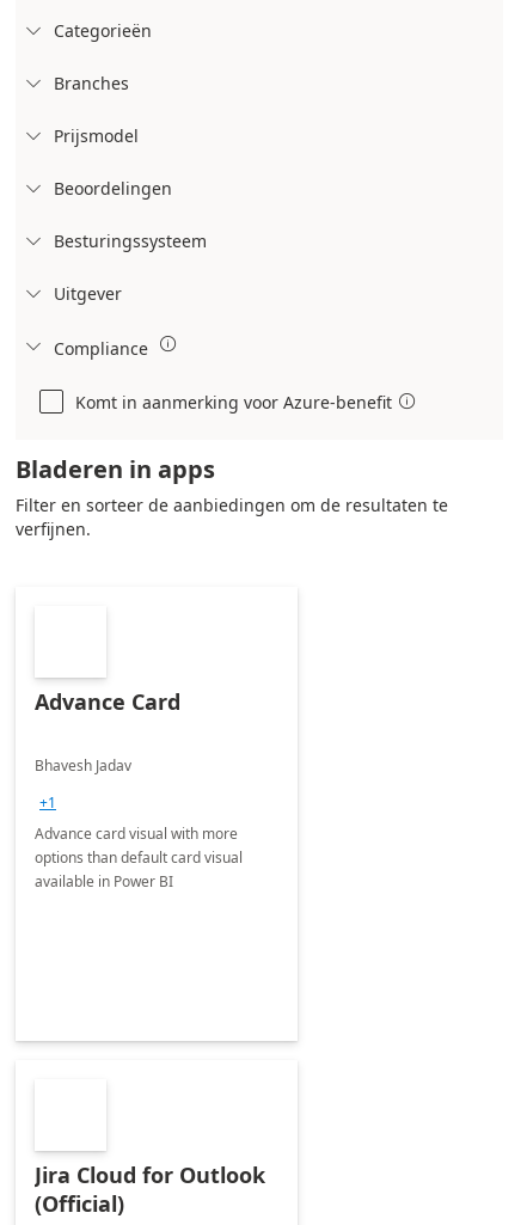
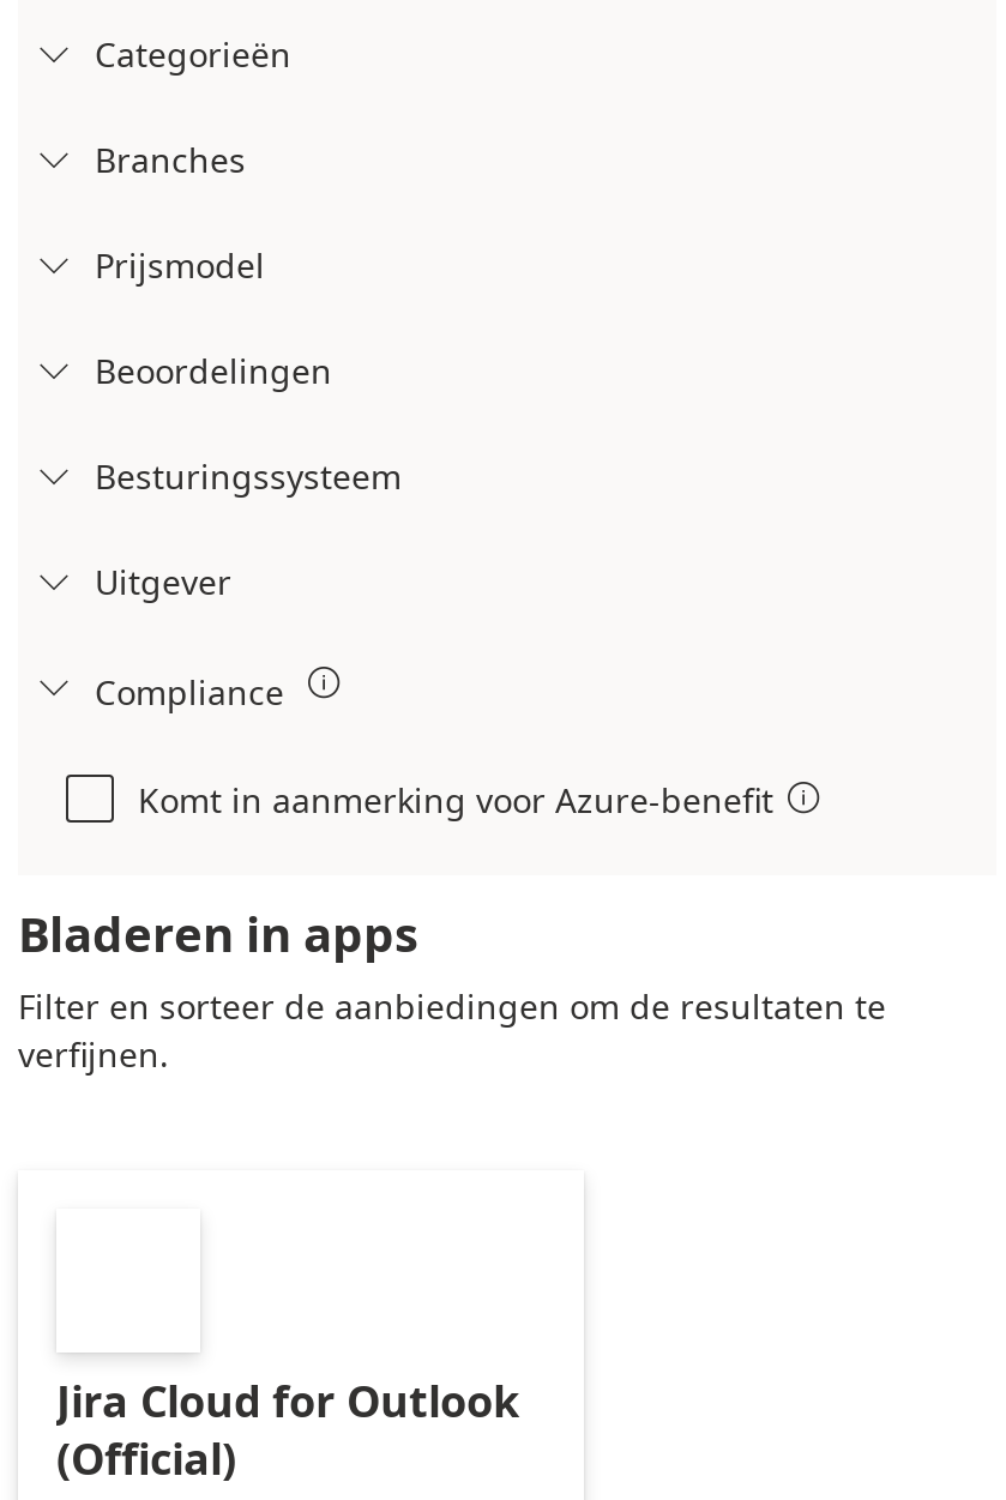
- Advance Card
- Bhavesh Jadav
- +1
- Advance card visual with more
- options than default card visual
- available in Power BI
